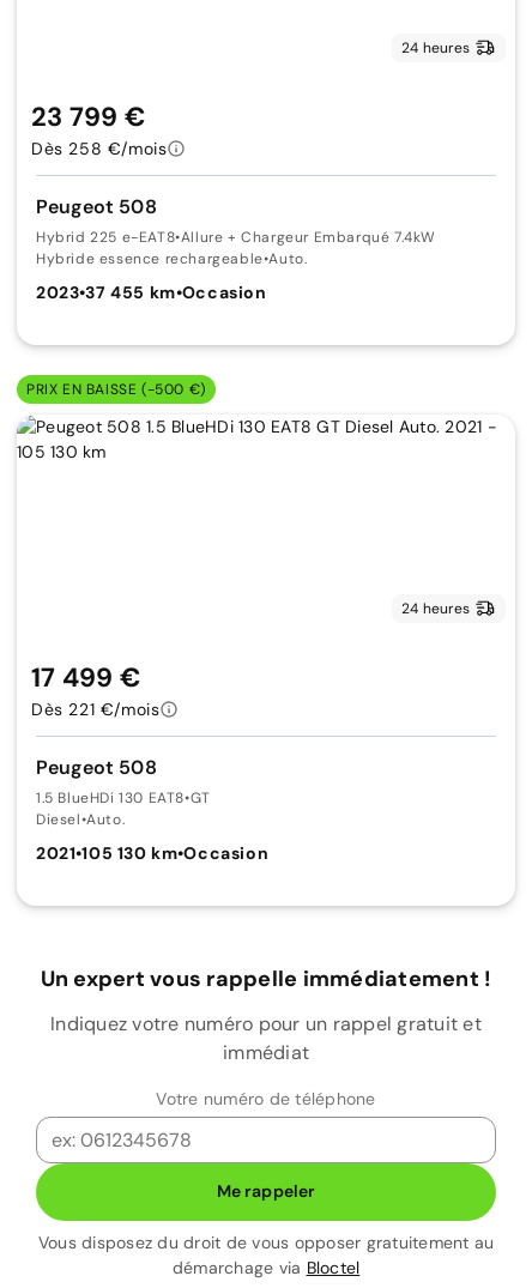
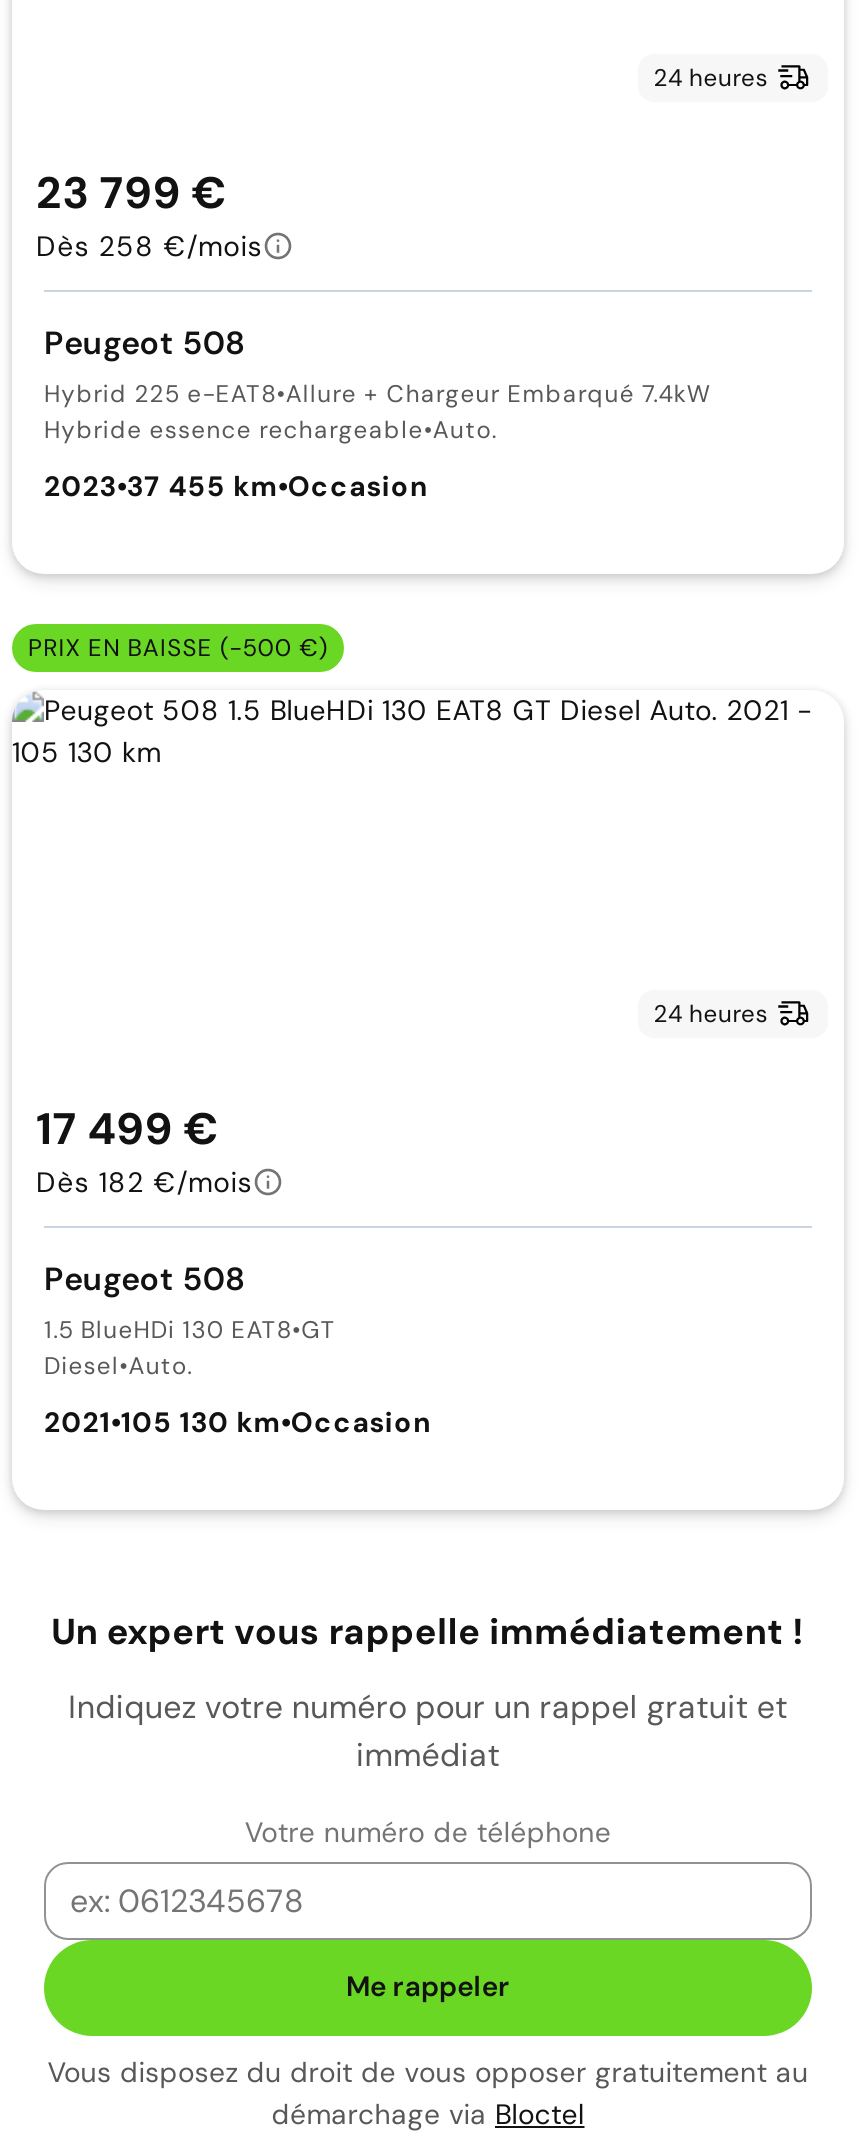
- Dès 221 €/mois
+ Dès 182 €/mois
